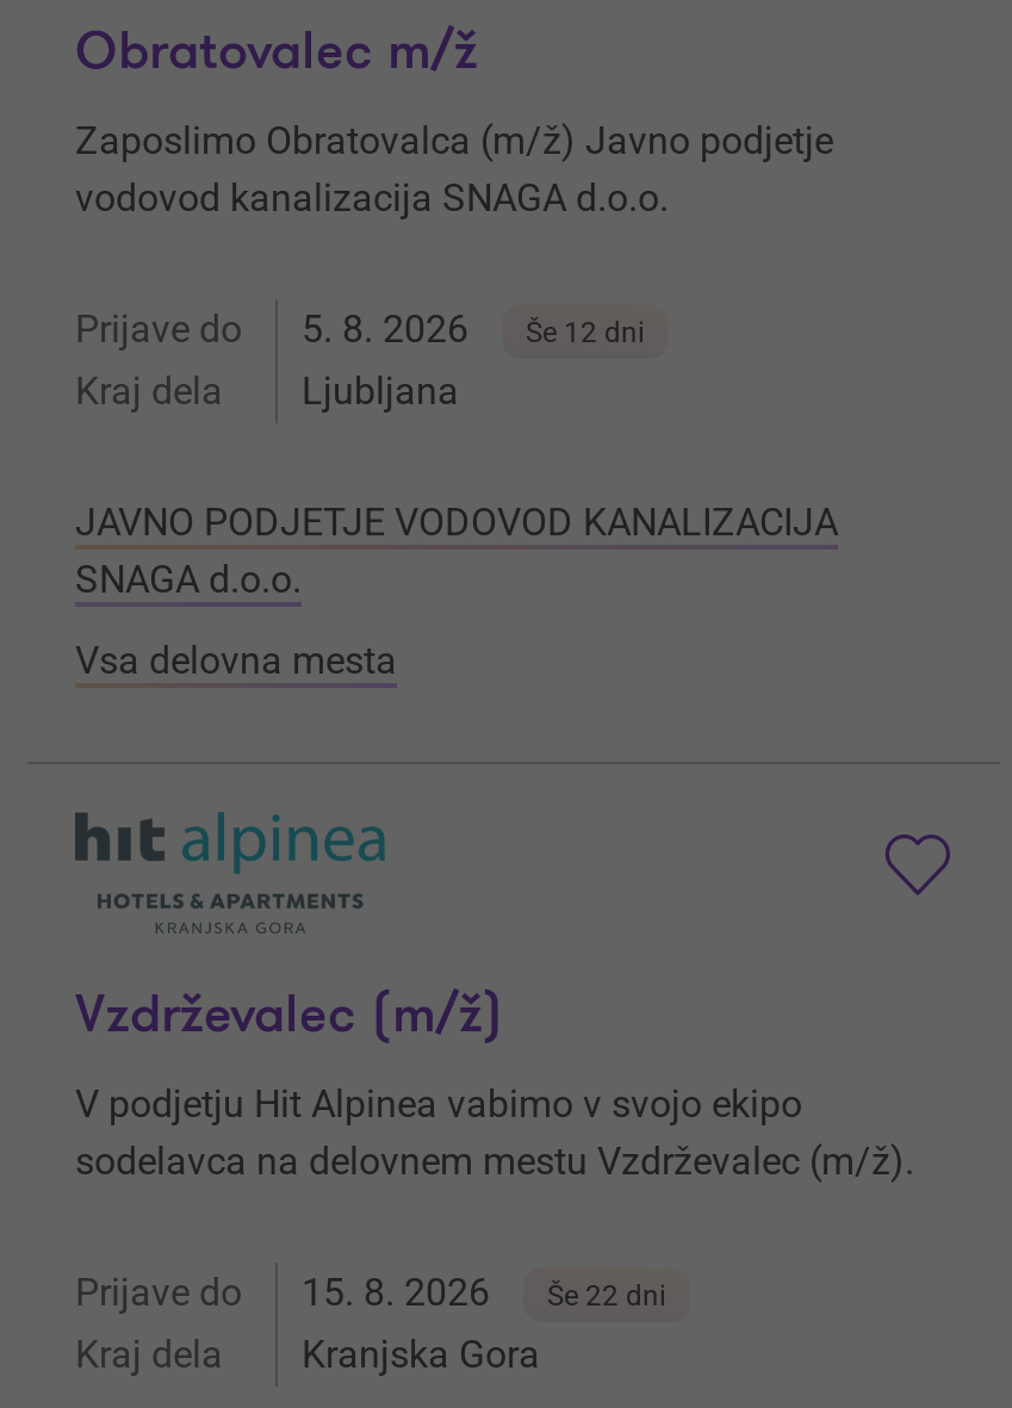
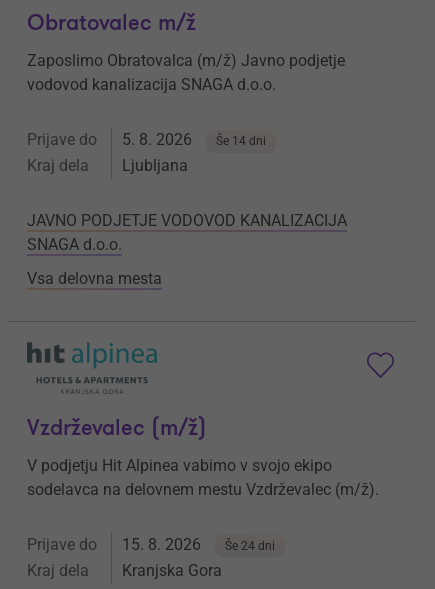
- Prijave do 5. 8. 2026 Še 12 dni
+ Prijave do 5. 8. 2026 Še 14 dni

- Prijave do 15. 8. 2026 Še 22 dni
+ Prijave do 15. 8. 2026 Še 24 dni
